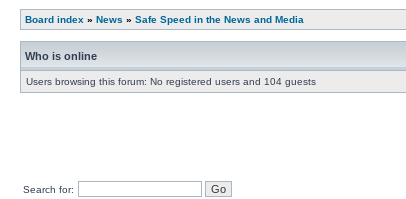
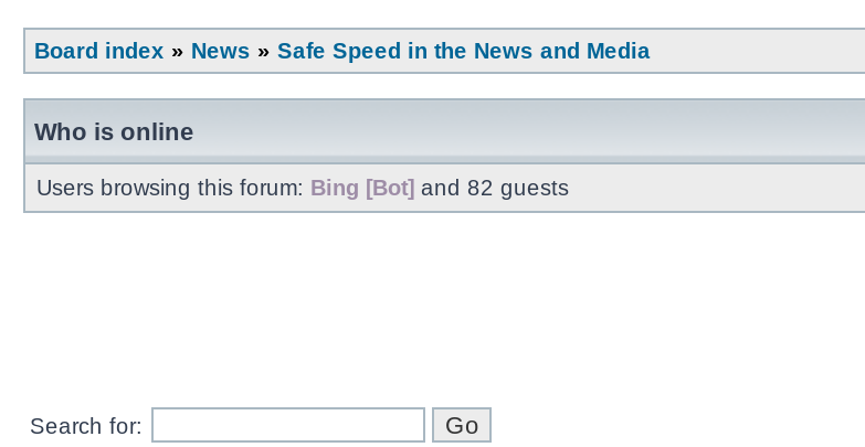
- Users browsing this forum: No registered users and 104 guests
+ Users browsing this forum: Bing [Bot] and 82 guests
